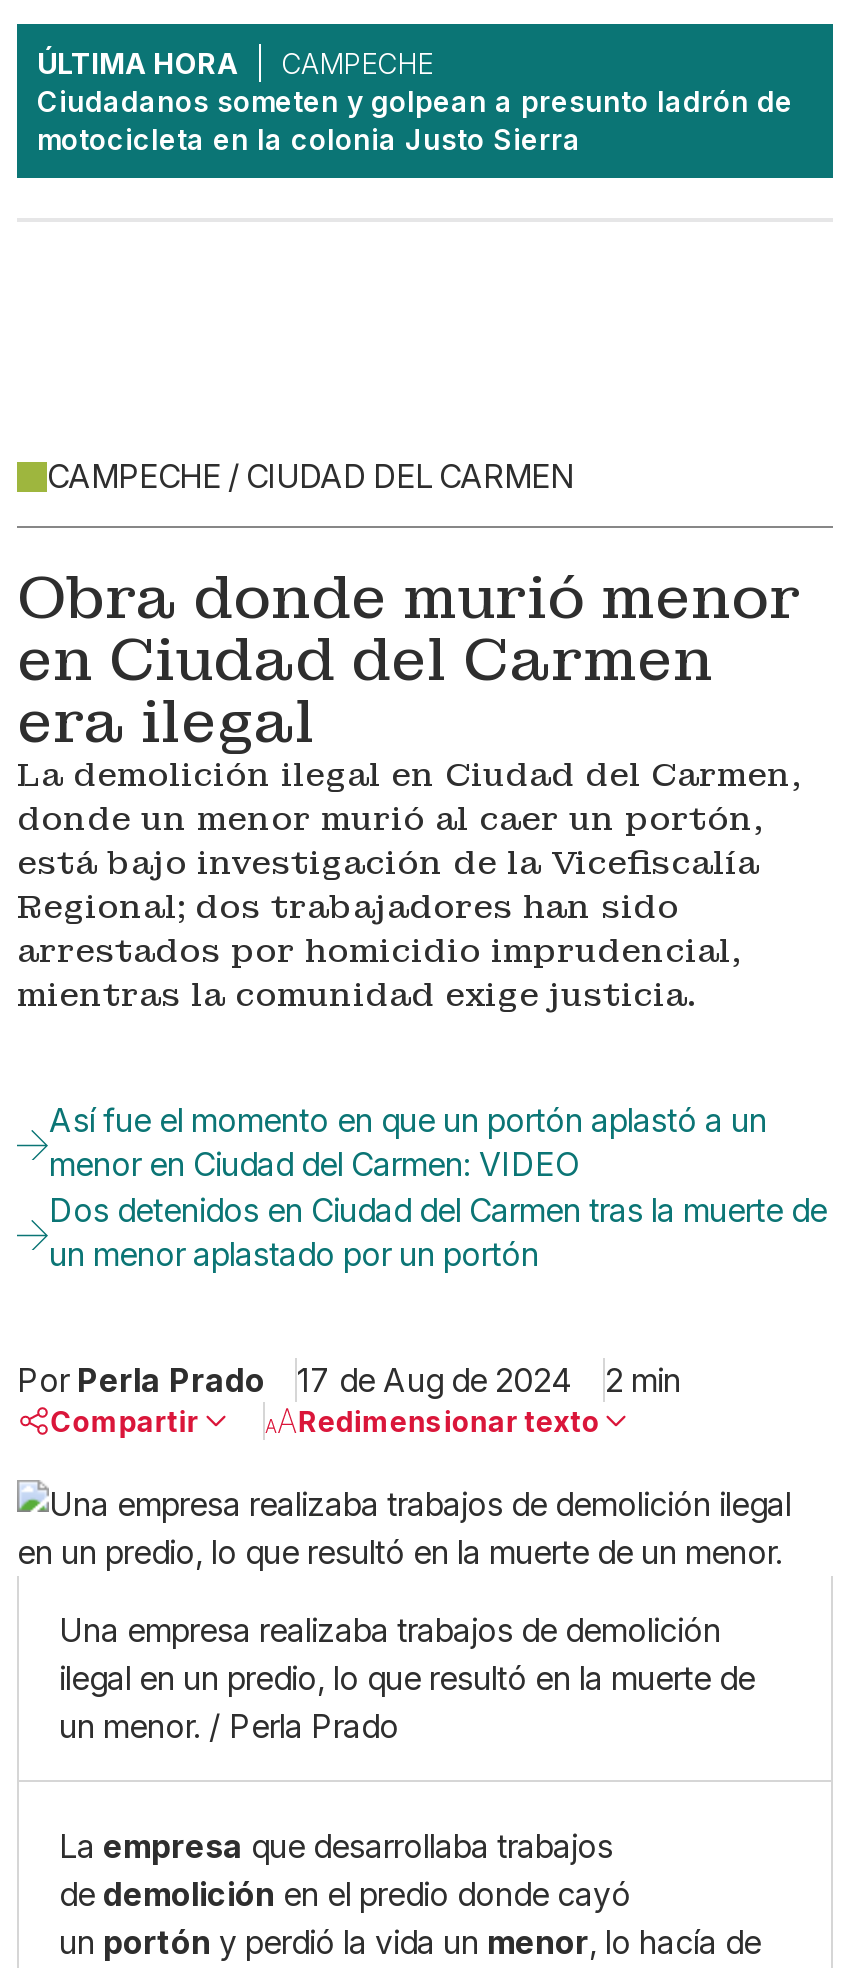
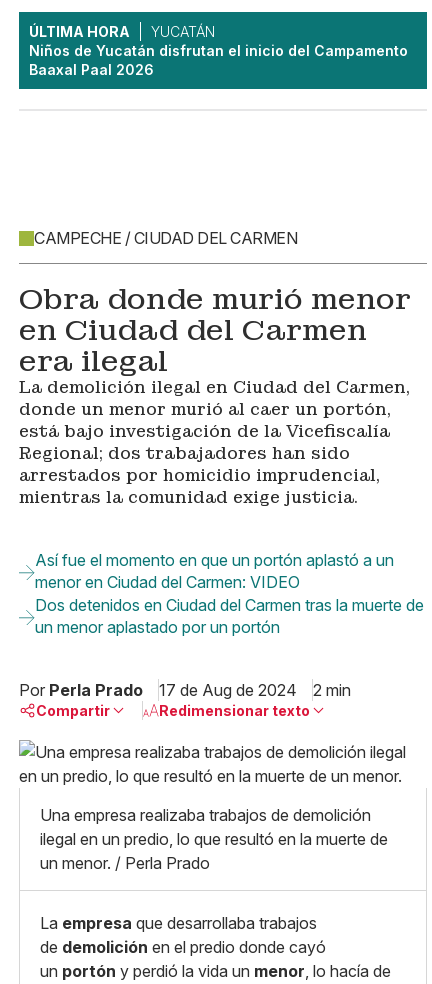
- CAMPECHE
- Ciudadanos someten y golpean a presunto ladrón de
- motocicleta en la colonia Justo Sierra
+ YUCATÁN
+ Niños de Yucatán disfrutan el inicio del Campamento
+ Baaxal Paal 2026
